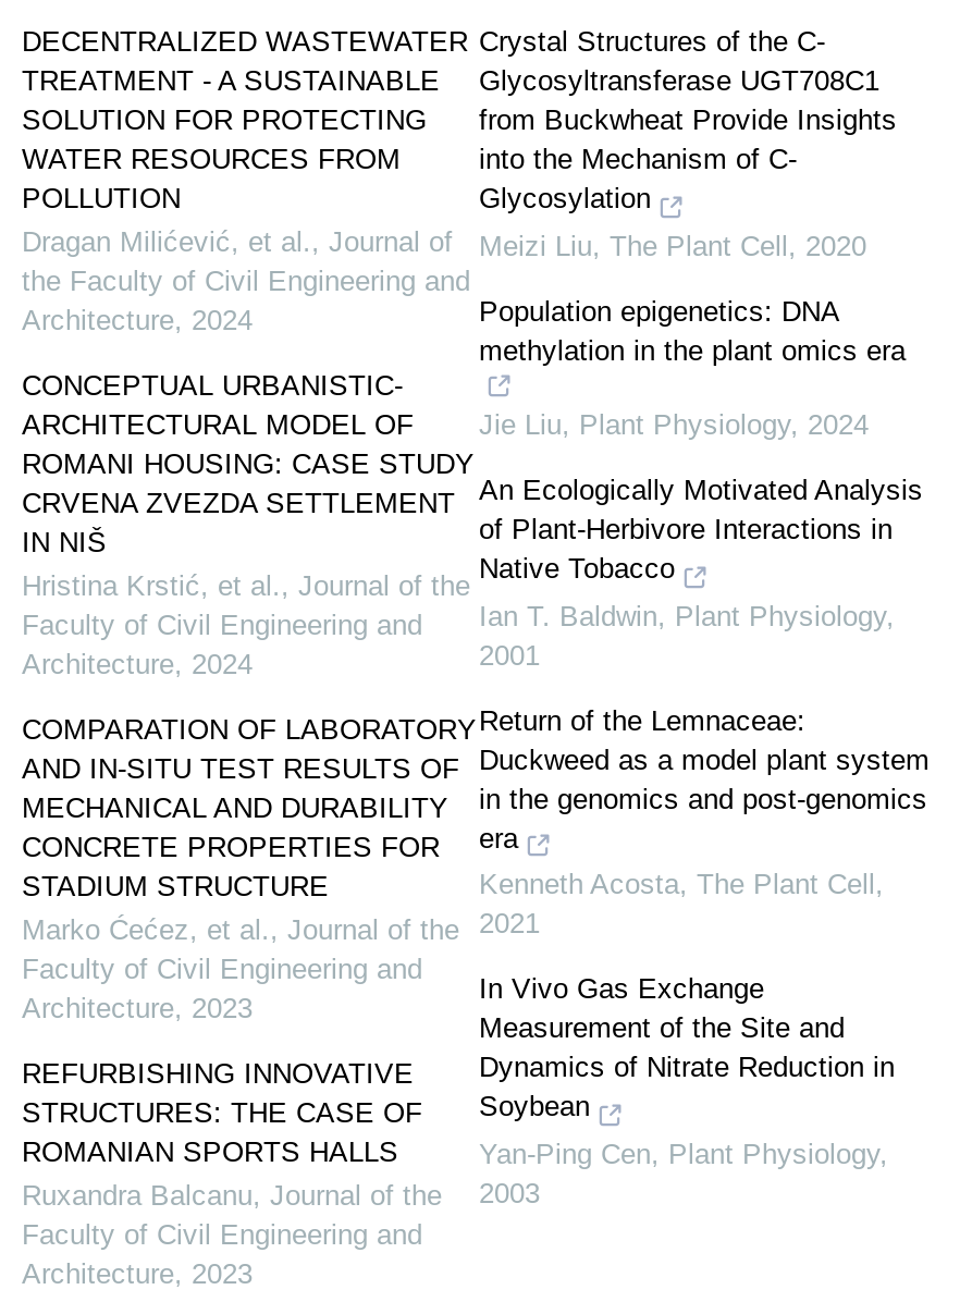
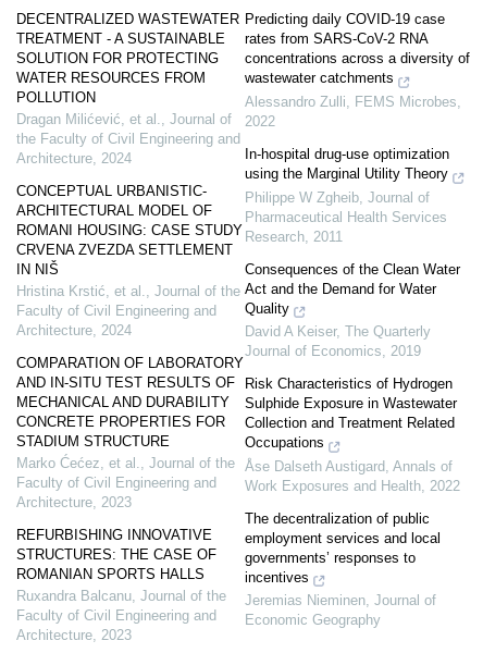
- Crystal Structures of the C-
- Glycosyltransferase UGT708C1
- from Buckwheat Provide Insights
- into the Mechanism of C-
- Glycosylation
- Meizi Liu, The Plant Cell, 2020
- Population epigenetics: DNA
- methylation in the plant omics era
- Jie Liu, Plant Physiology, 2024
- An Ecologically Motivated Analysis
- of Plant-Herbivore Interactions in
- Native Tobacco
- Ian T. Baldwin, Plant Physiology,
- 2001
- Return of the Lemnaceae:
- Duckweed as a model plant system
- in the genomics and post-genomics
- era
- Kenneth Acosta, The Plant Cell,
- 2021
- In Vivo Gas Exchange
- Measurement of the Site and
- Dynamics of Nitrate Reduction in
- Soybean
- Yan-Ping Cen, Plant Physiology,
- 2003
+ Predicting daily COVID-19 case
+ rates from SARS-CoV-2 RNA
+ concentrations across a diversity of
+ wastewater catchments
+ Alessandro Zulli, FEMS Microbes,
+ 2022
+ In-hospital drug-use optimization
+ using the Marginal Utility Theory
+ Philippe W Zgheib, Journal of
+ Pharmaceutical Health Services
+ Research, 2011
+ Consequences of the Clean Water
+ Act and the Demand for Water
+ Quality
+ David A Keiser, The Quarterly
+ Journal of Economics, 2019
+ Risk Characteristics of Hydrogen
+ Sulphide Exposure in Wastewater
+ Collection and Treatment Related
+ Occupations
+ Åse Dalseth Austigard, Annals of
+ Work Exposures and Health, 2022
+ The decentralization of public
+ employment services and local
+ governments’ responses to
+ incentives
+ Jeremias Nieminen, Journal of
+ Economic Geography
